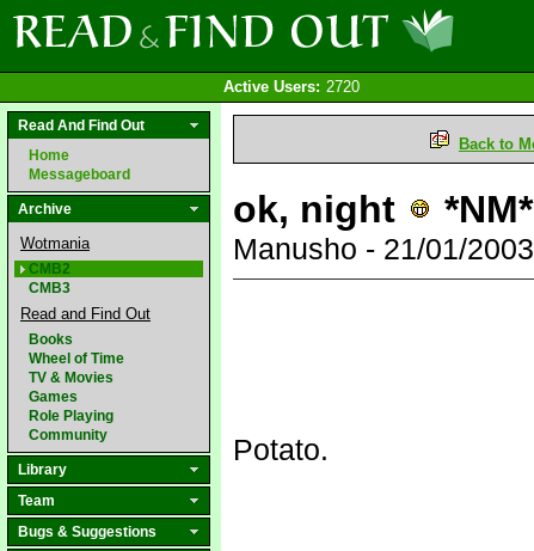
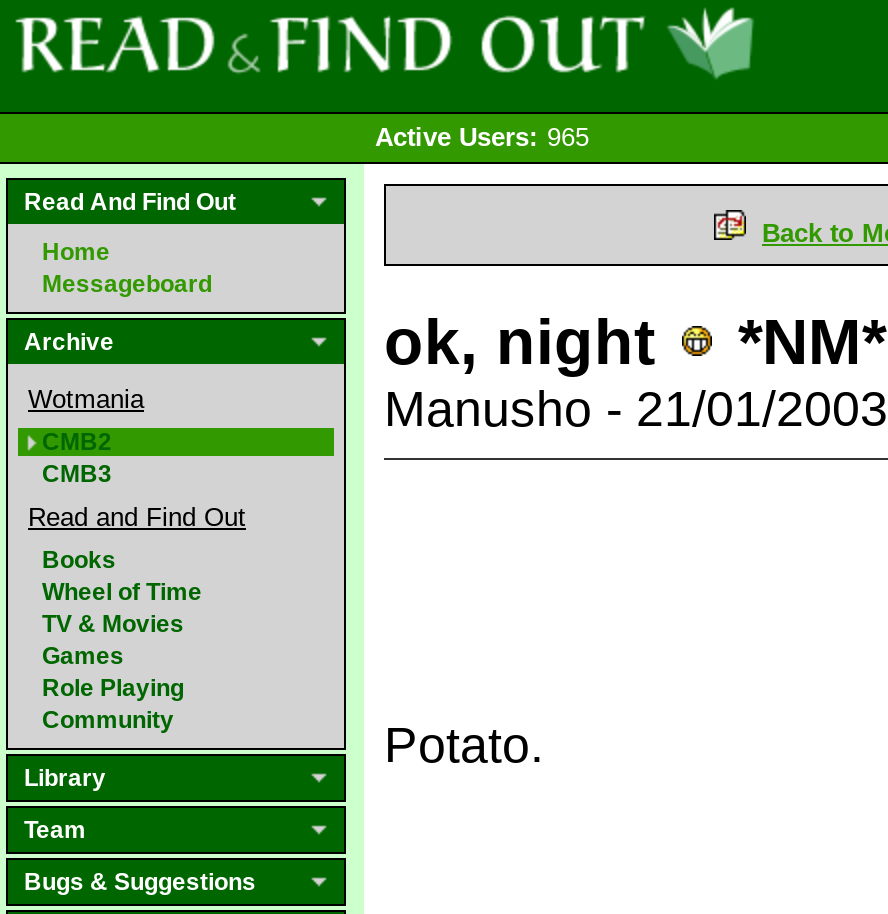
- Active Users: 2720
+ Active Users: 965
